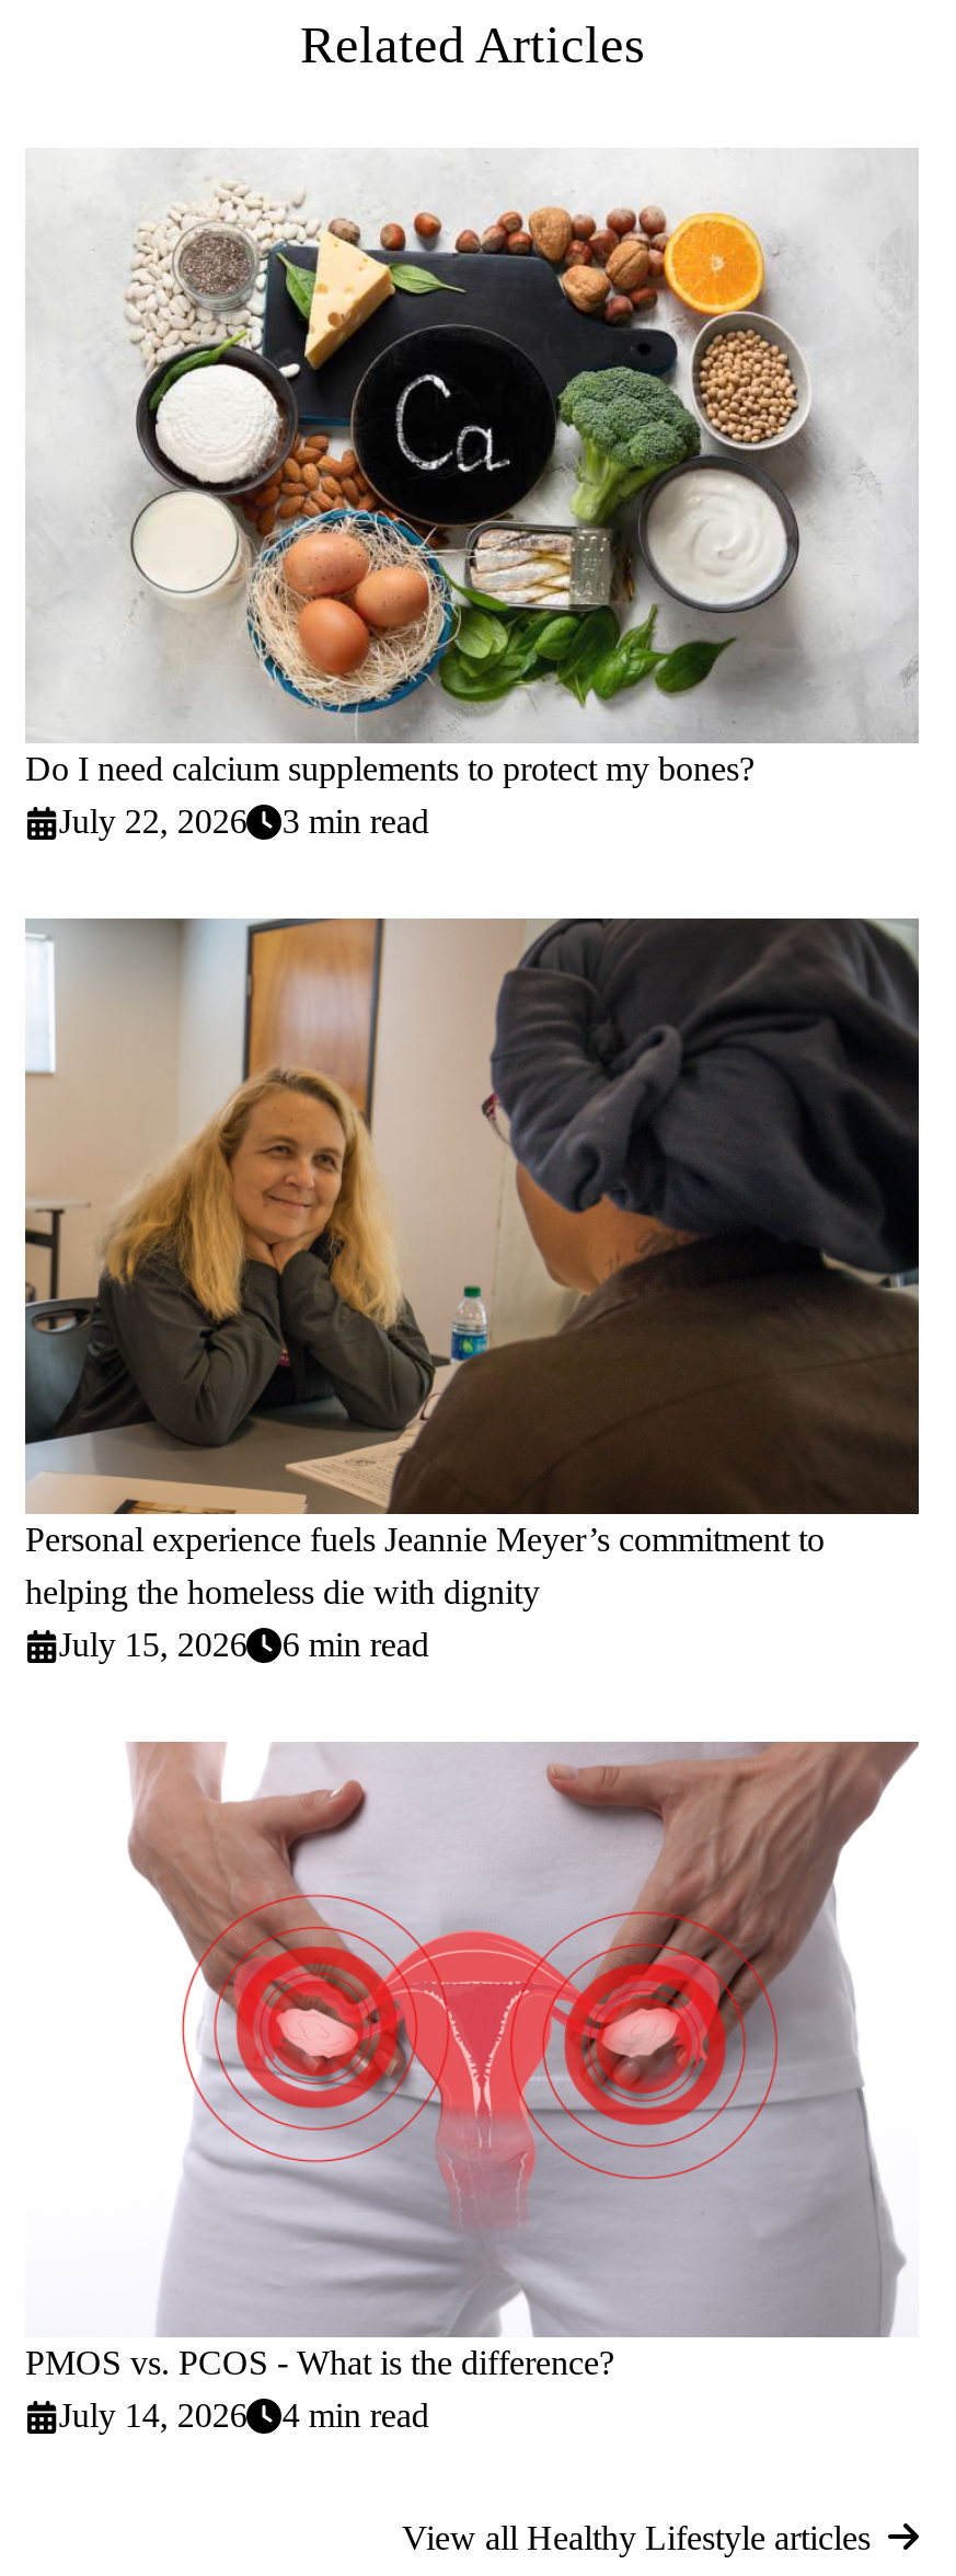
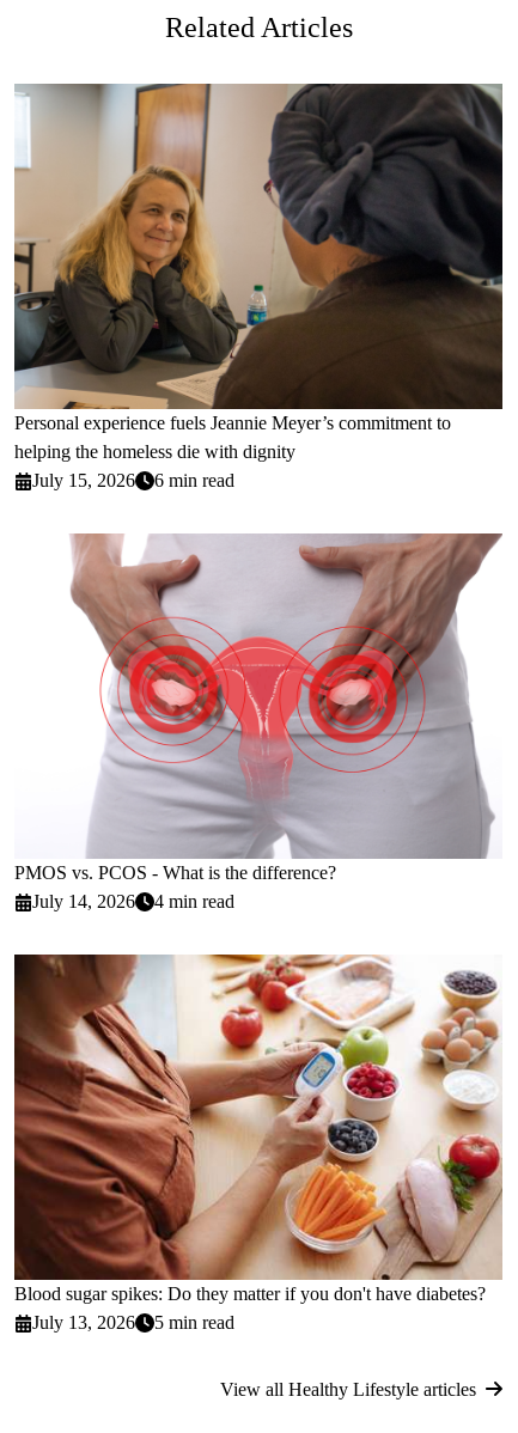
- [image]
- Do I need calcium supplements to protect my bones?
- July 22, 2026
- 3 min read

moved up: [image] | Personal experience fuels Jeannie Meyer’s commitment to | helping the homeless die with dignity | July 15, 2026 | 6 min read | PMOS vs. PCOS - What is the difference? | July 14, 2026 | 4 min read

+ [image]
+ Blood sugar spikes: Do they matter if you don't have diabetes?
+ July 13, 2026
+ 5 min read
